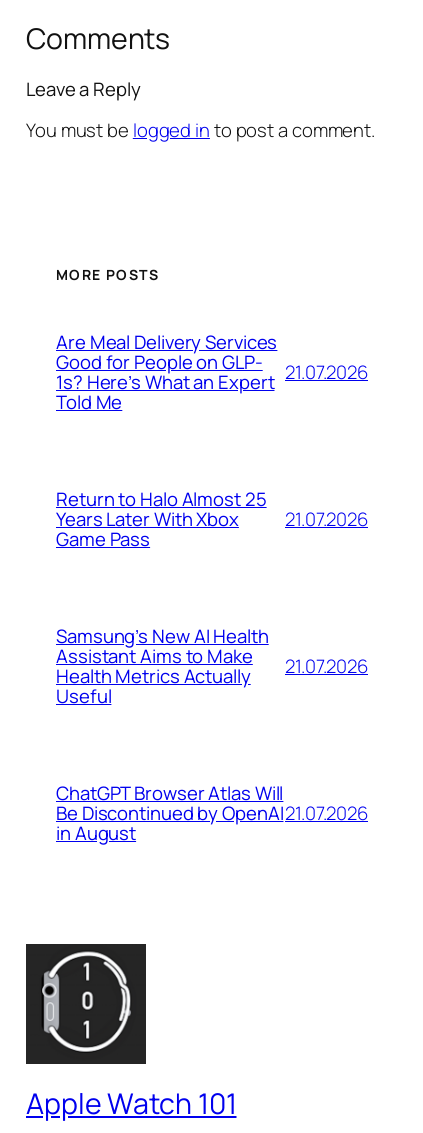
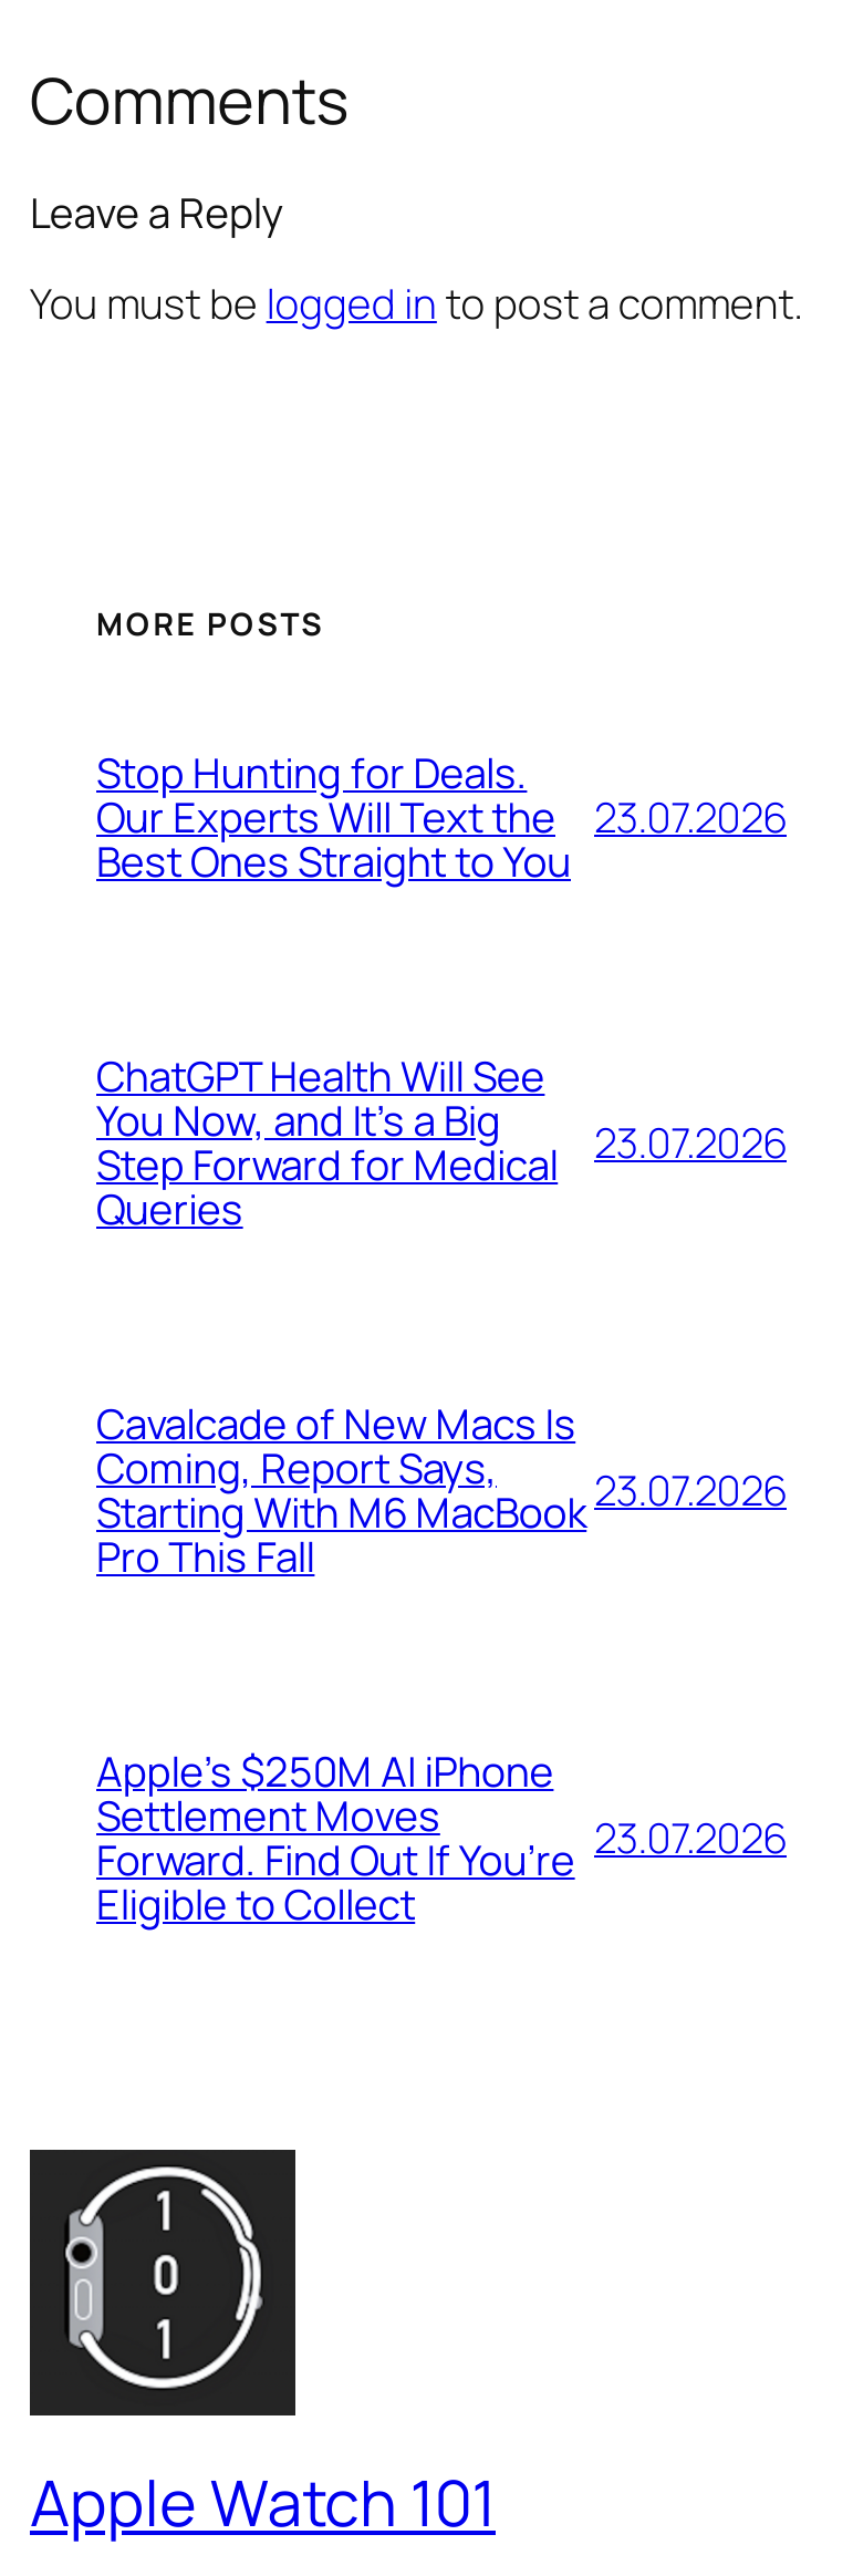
- Are Meal Delivery Services
- Good for People on GLP-
- 1s? Here’s What an Expert
- Told Me
+ Stop Hunting for Deals.
+ Our Experts Will Text the
+ Best Ones Straight to You

- 21.07.2026
+ 23.07.2026

- Return to Halo Almost 25
- Years Later With Xbox
- Game Pass
+ ChatGPT Health Will See
+ You Now, and It’s a Big
+ Step Forward for Medical
+ Queries

- 21.07.2026
+ 23.07.2026

- Samsung’s New AI Health
- Assistant Aims to Make
- Health Metrics Actually
- Useful
+ Cavalcade of New Macs Is
+ Coming, Report Says,
+ Starting With M6 MacBook
+ Pro This Fall

- 21.07.2026
+ 23.07.2026

- ChatGPT Browser Atlas Will
- Be Discontinued by OpenAI
- in August
+ Apple’s $250M AI iPhone
+ Settlement Moves
+ Forward. Find Out If You’re
+ Eligible to Collect

- 21.07.2026
+ 23.07.2026
